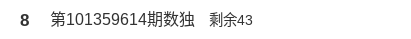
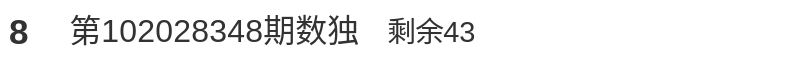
- 8 第101359614期数独 剩余43
+ 8 第102028348期数独 剩余43
